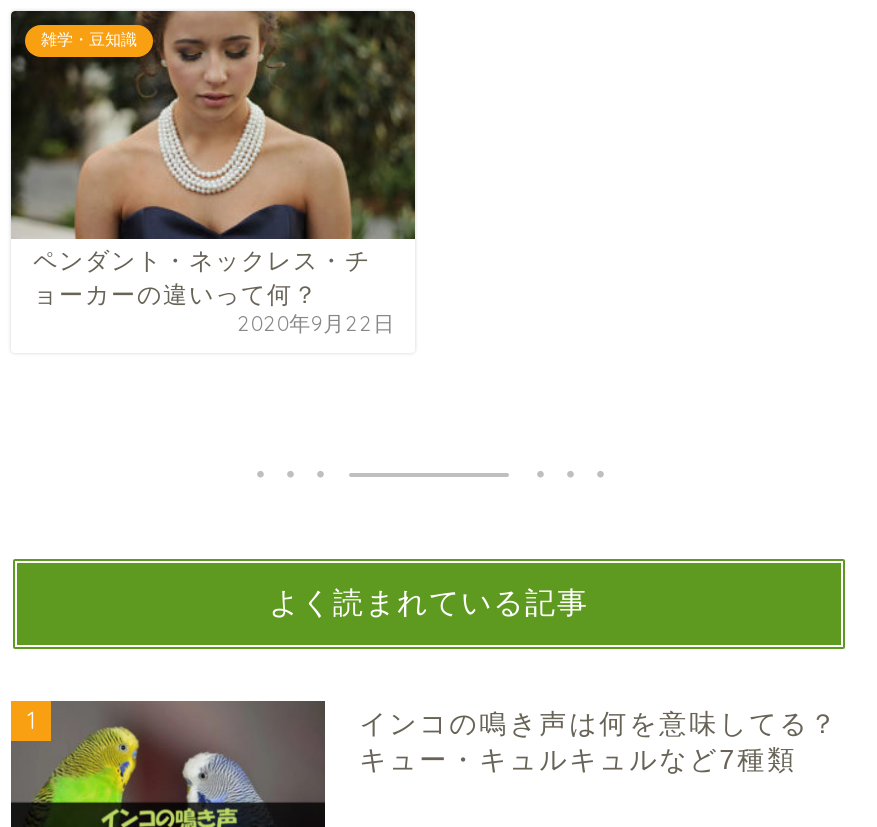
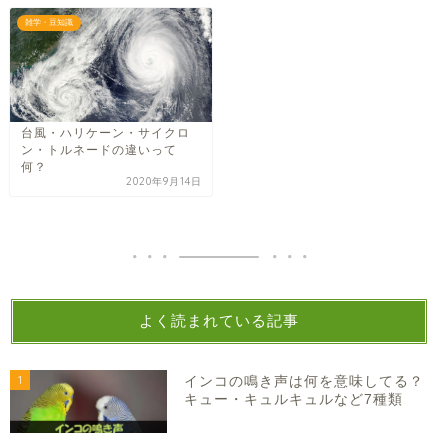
- [image]
- ペンダント・ネックレス・チ
- ョーカーの違いって何？
- 2020年9月22日
+ [image]
+ 台風・ハリケーン・サイクロ
+ ン・トルネードの違いって
+ 何？
+ 2020年9月14日
